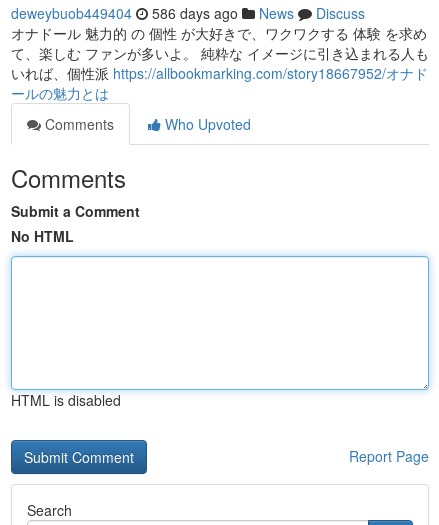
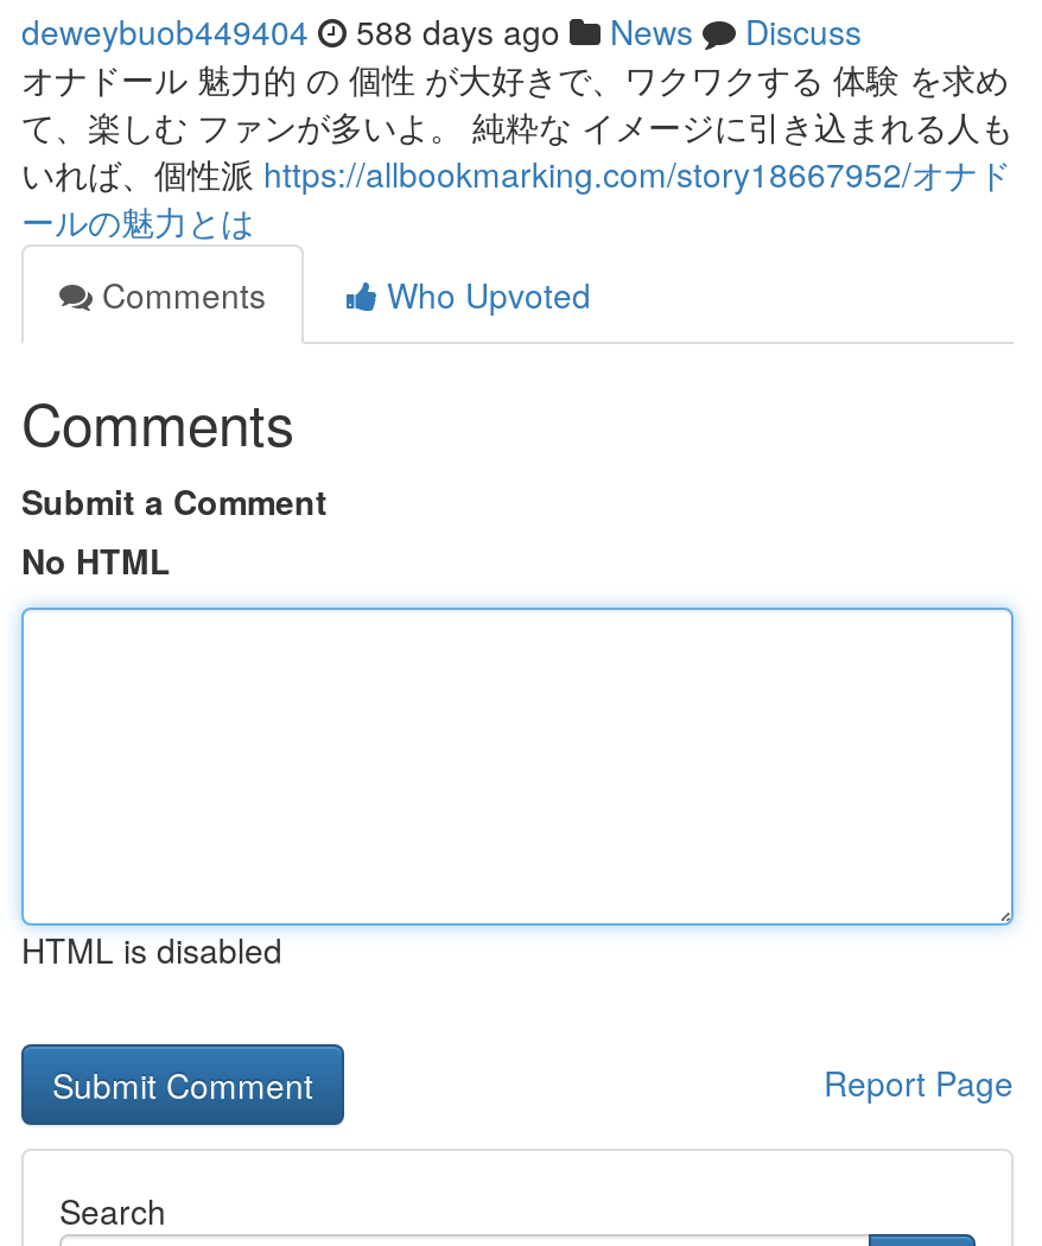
- deweybuob449404 586 days ago News Discuss
+ deweybuob449404 588 days ago News Discuss
